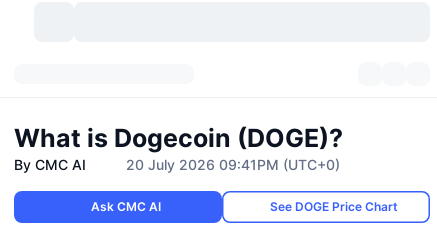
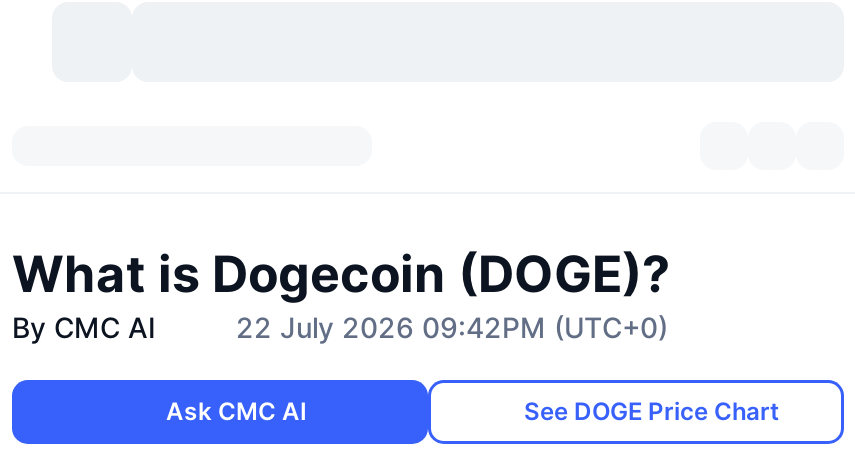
- 20 July 2026 09:41PM (UTC+0)
+ 22 July 2026 09:42PM (UTC+0)
